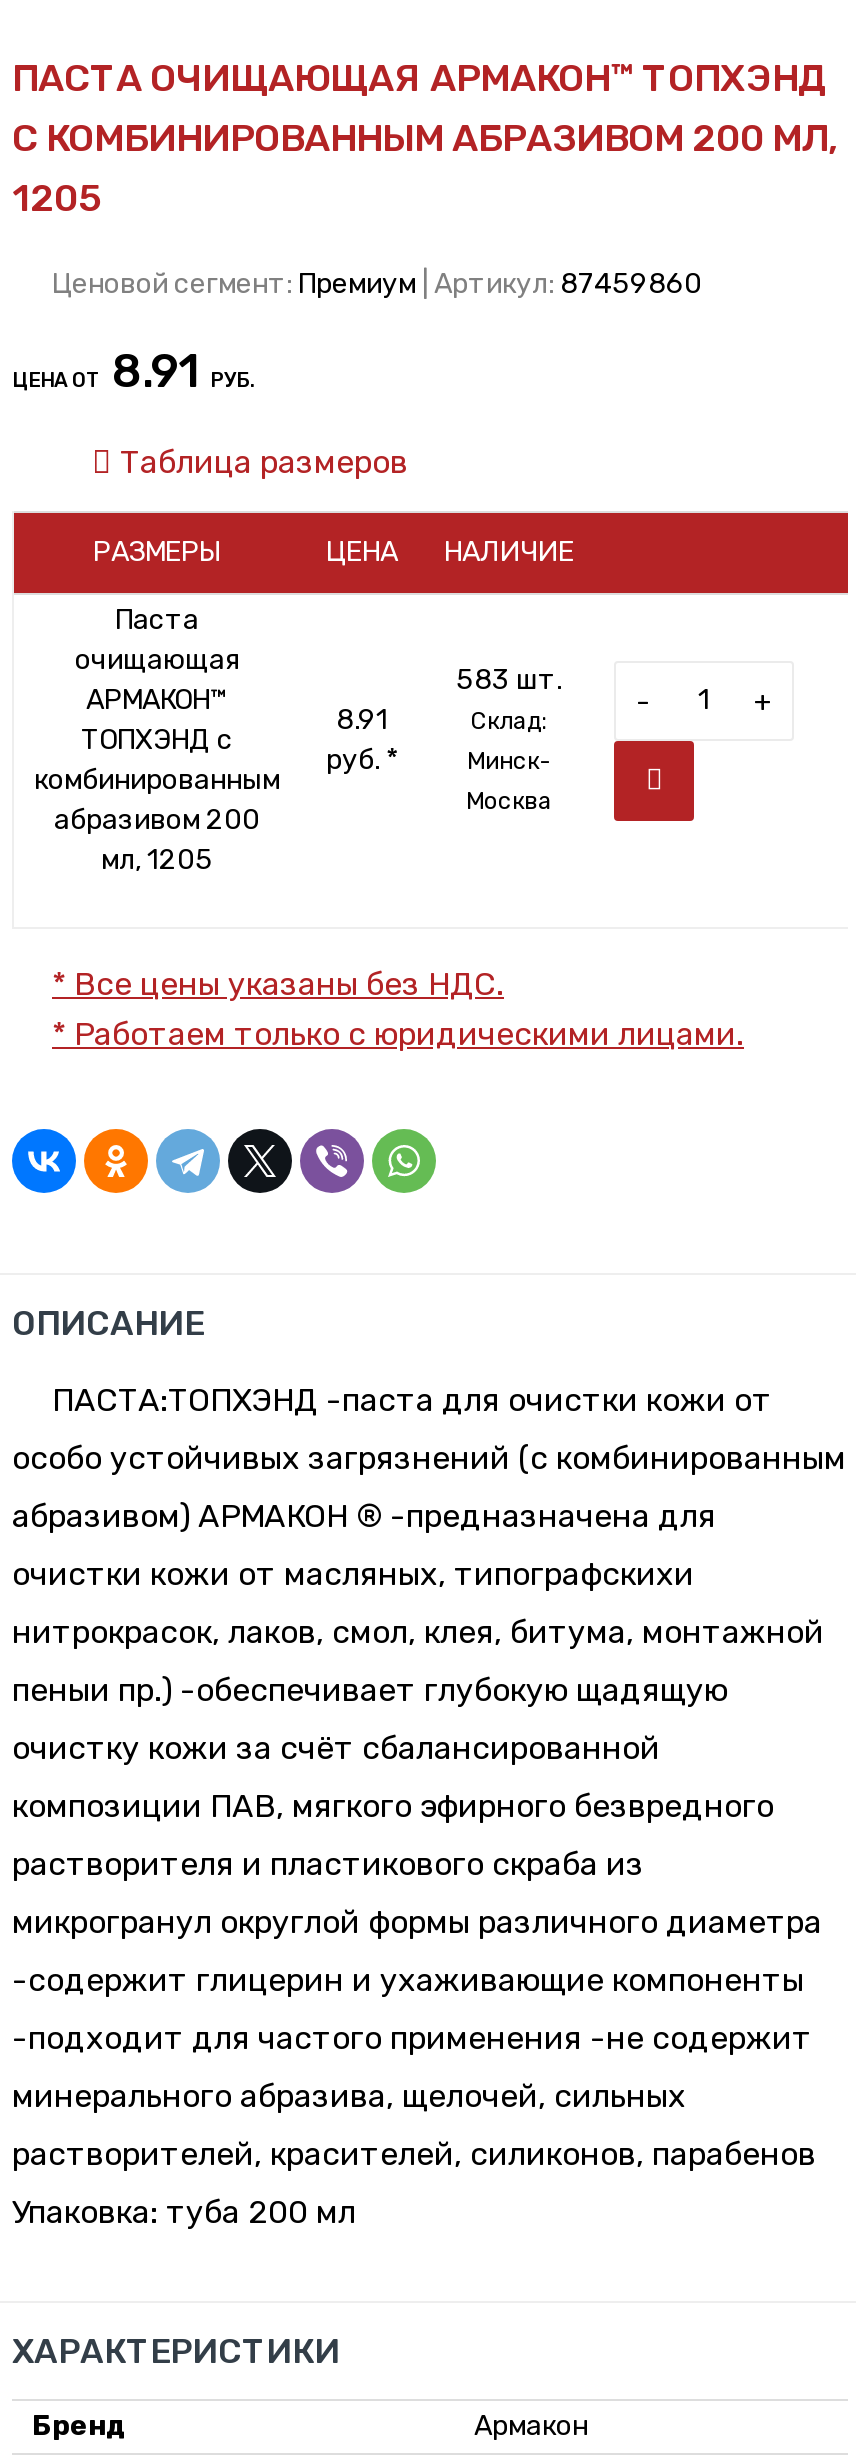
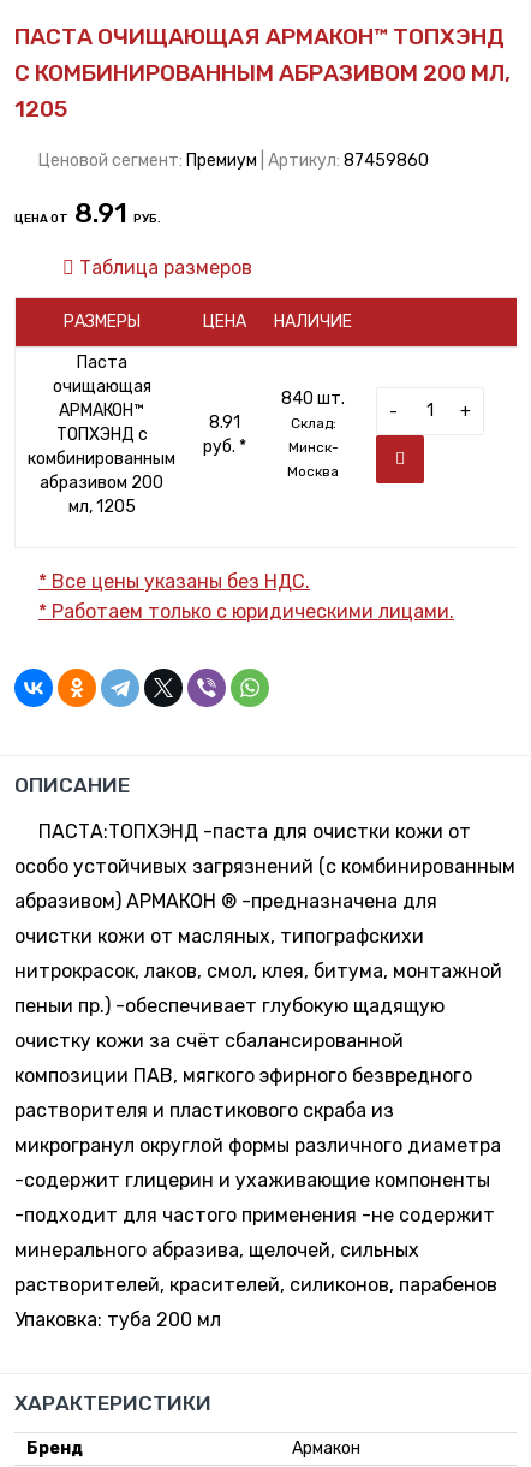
- 583 шт.
+ 840 шт.
